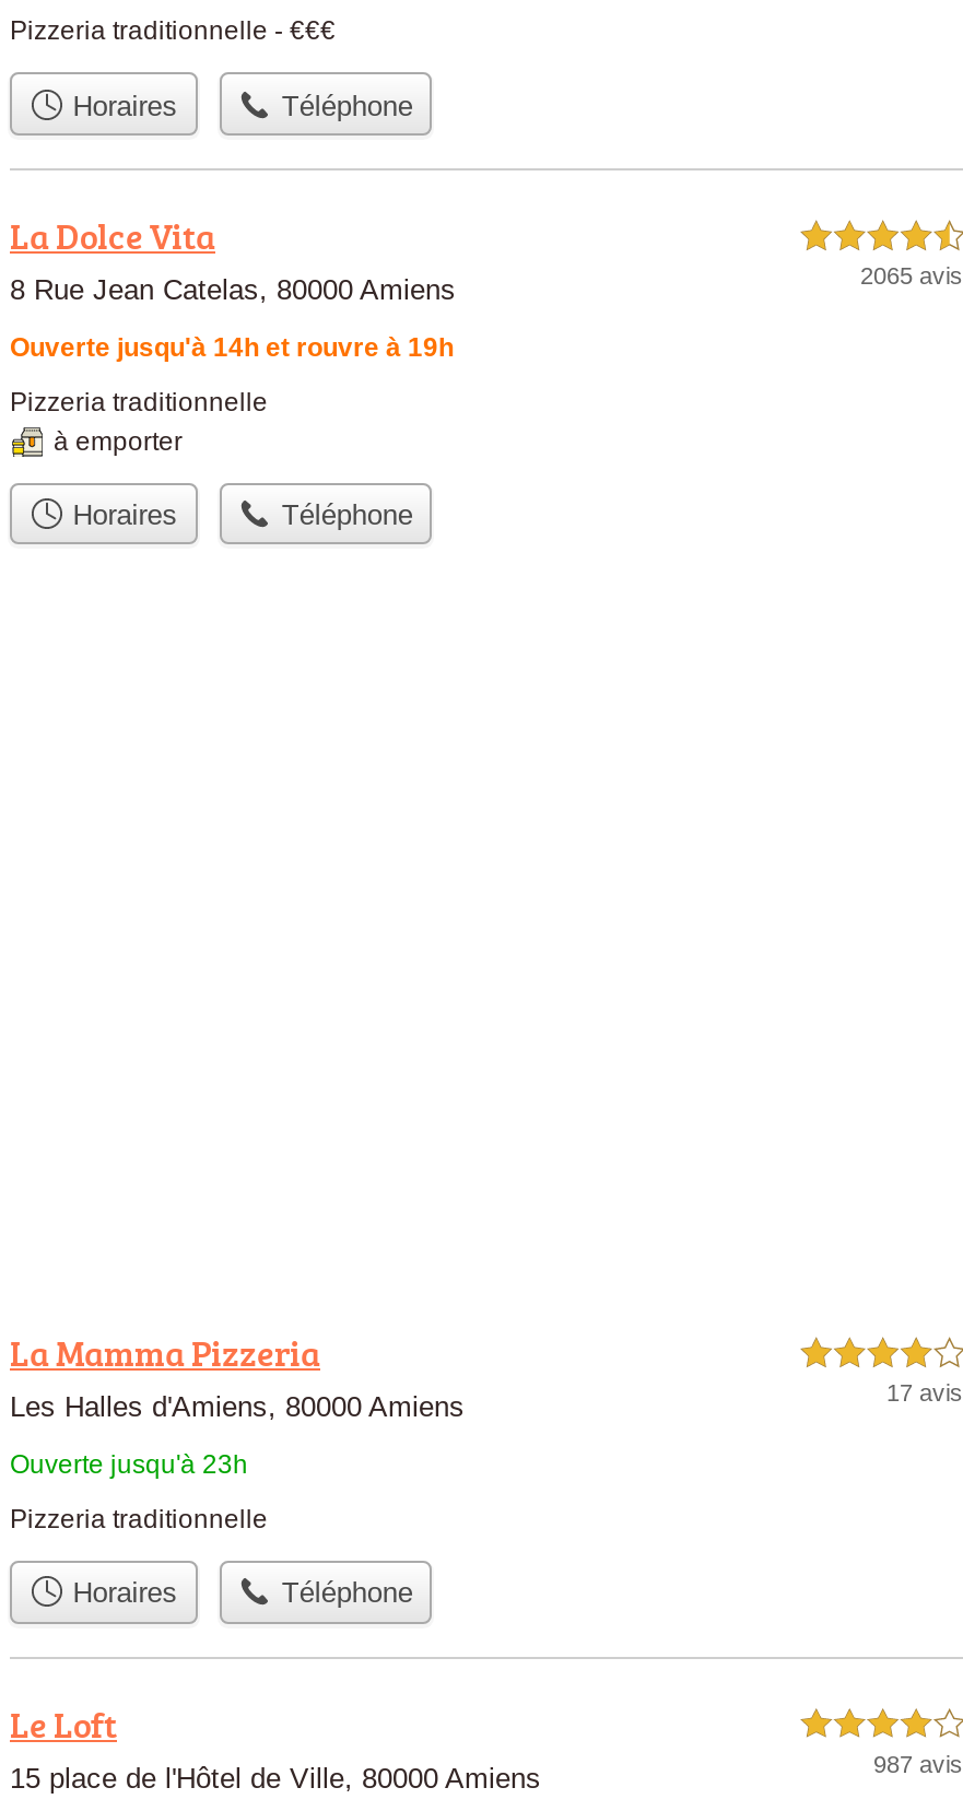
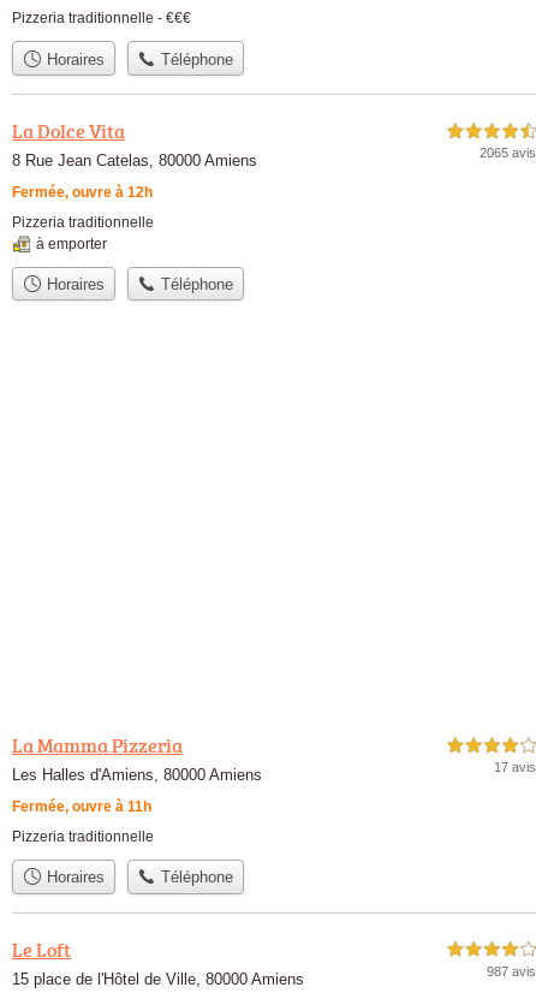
- Ouverte jusqu'à 14h et rouvre à 19h
+ Fermée, ouvre à 12h

- Ouverte jusqu'à 23h
+ Fermée, ouvre à 11h
